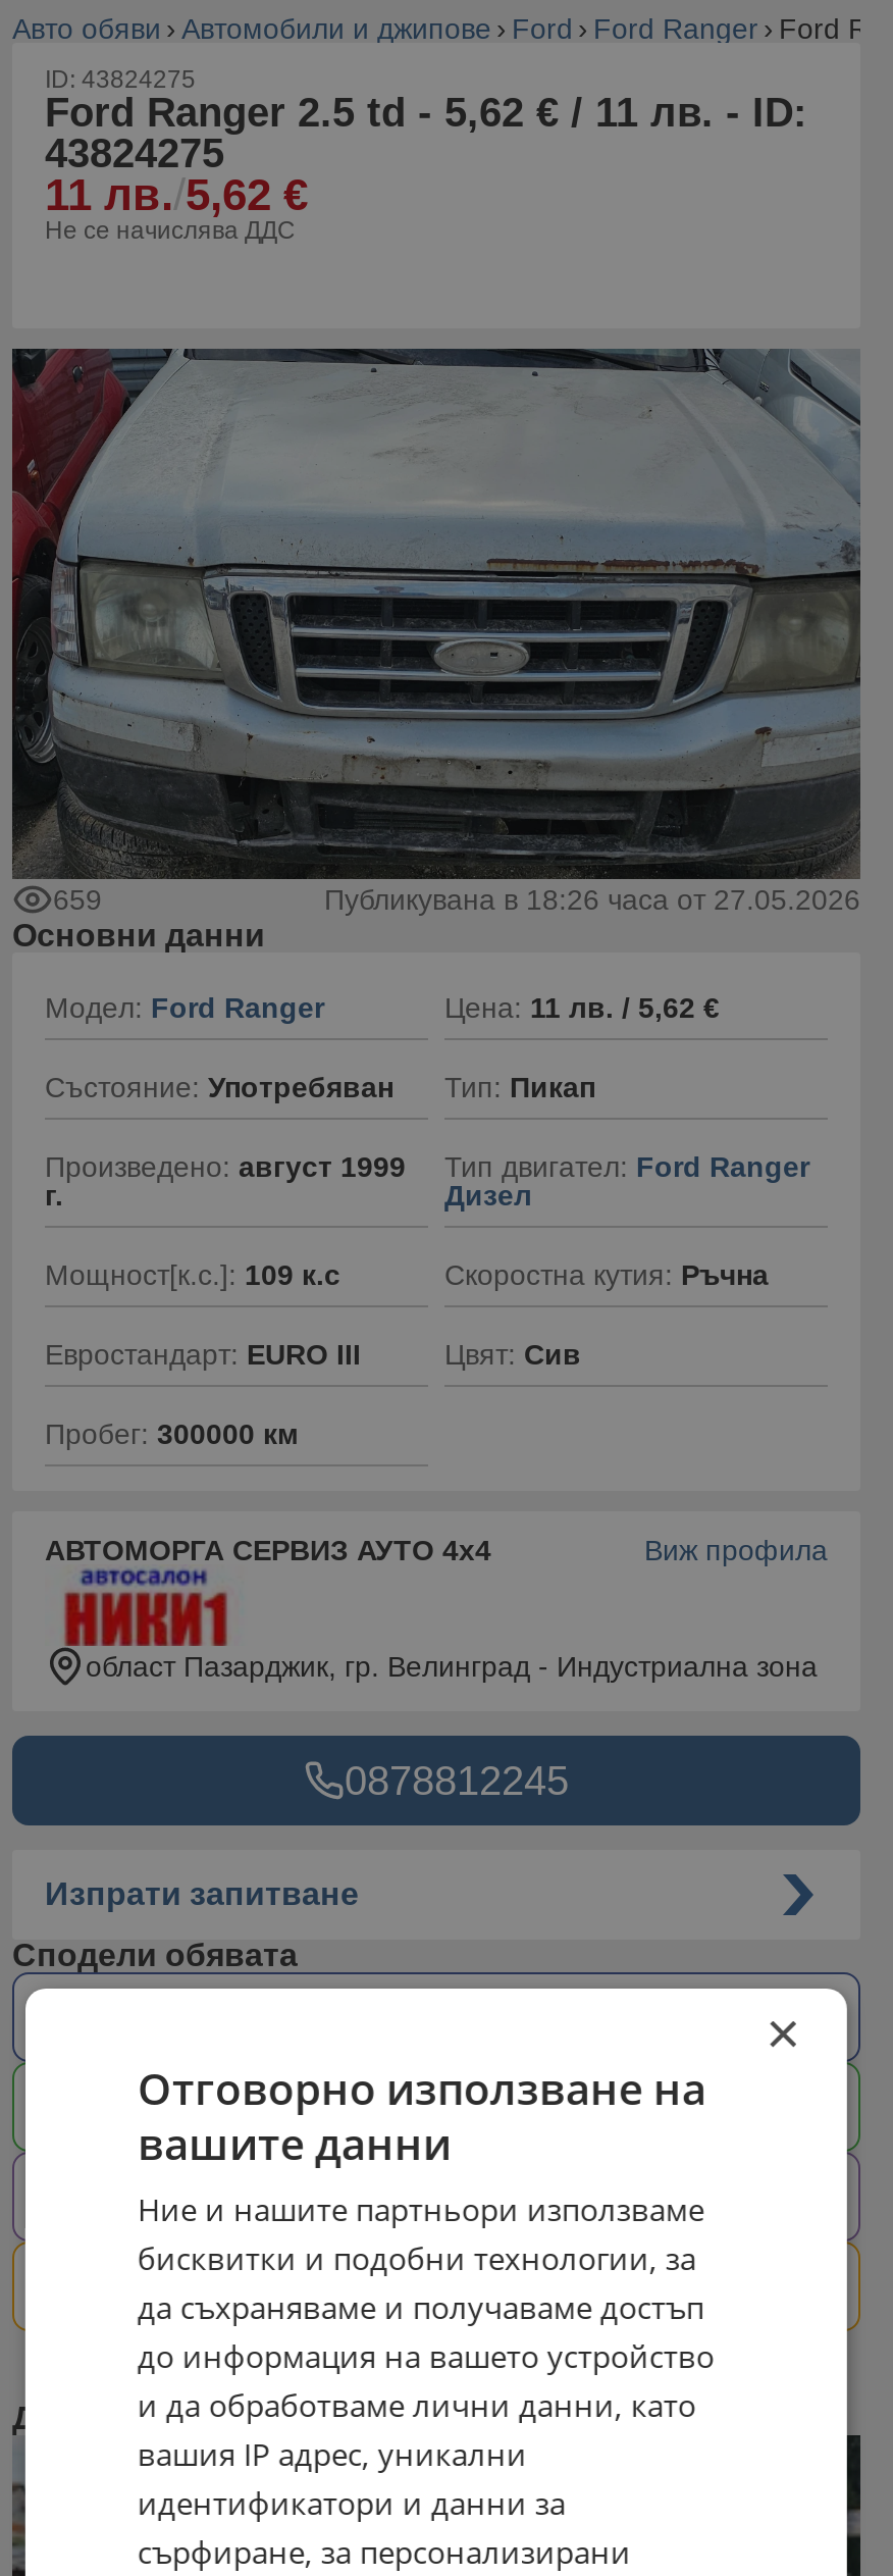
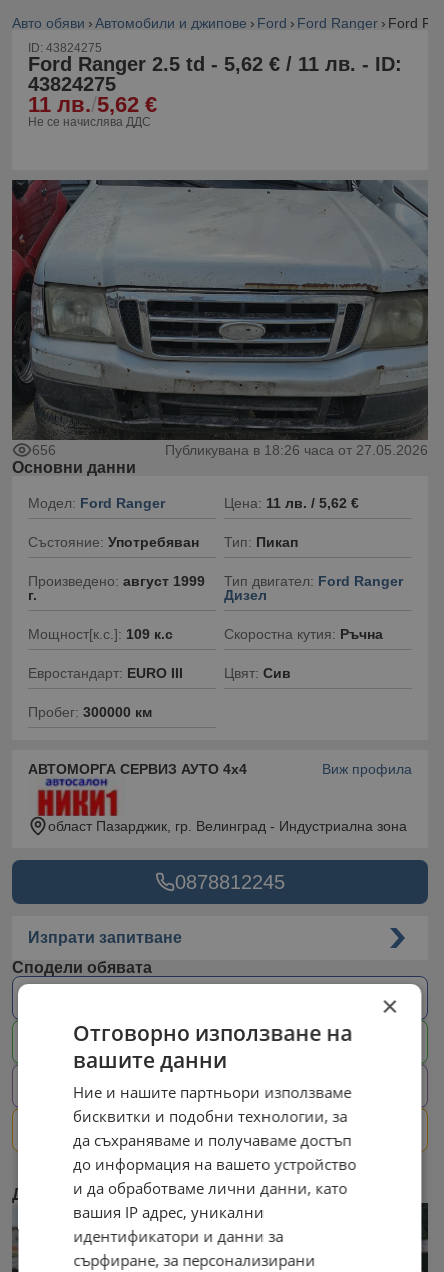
- 659
+ 656
